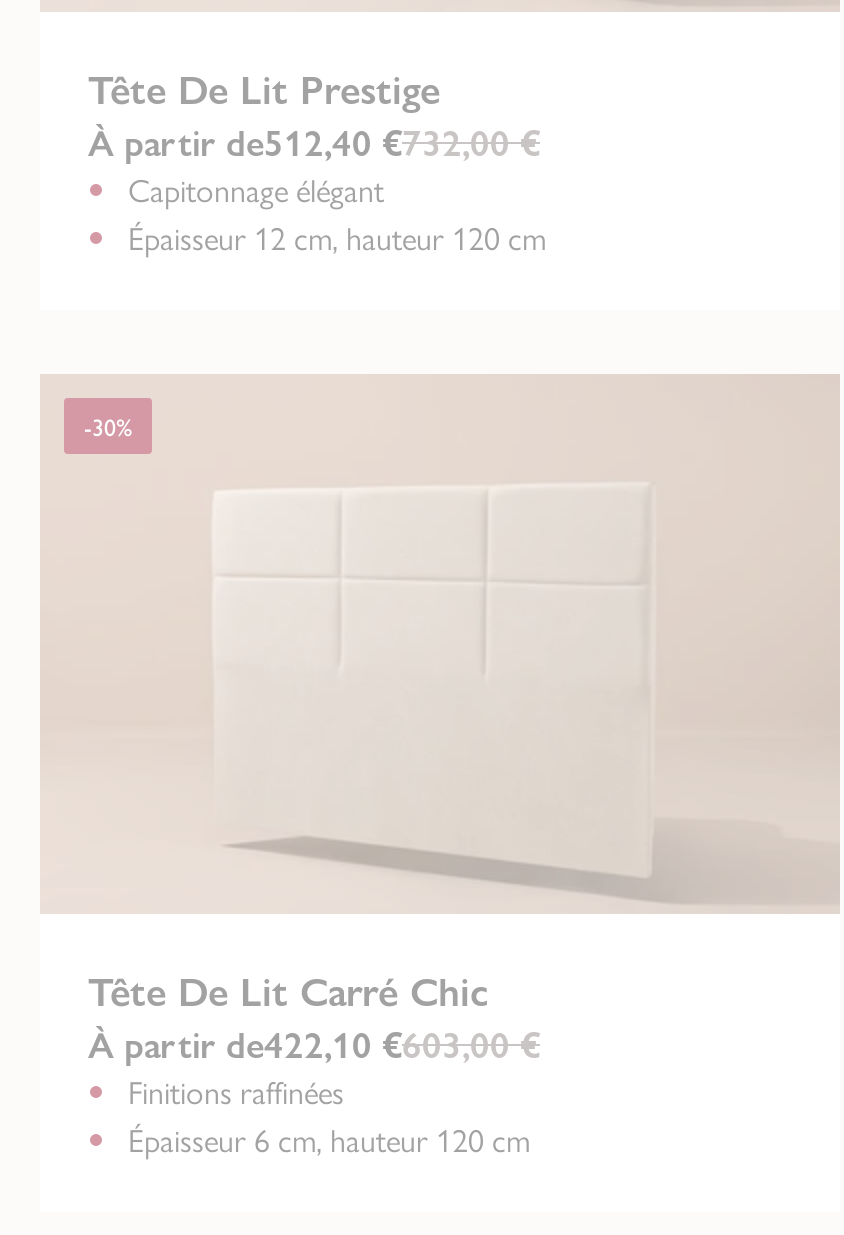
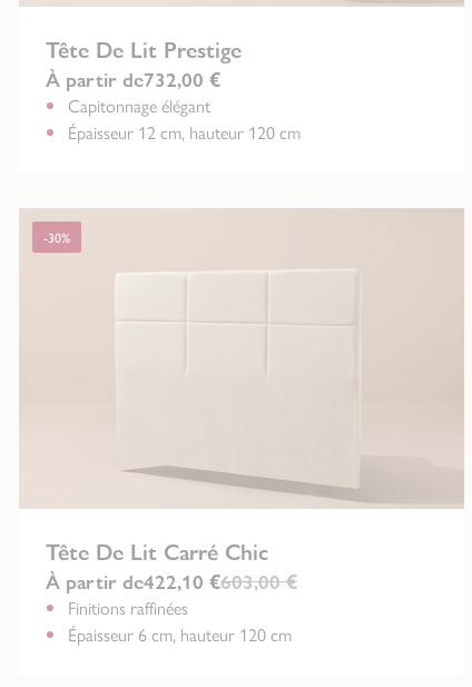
- À partir de512,40 €732,00 €
+ À partir de732,00 €
